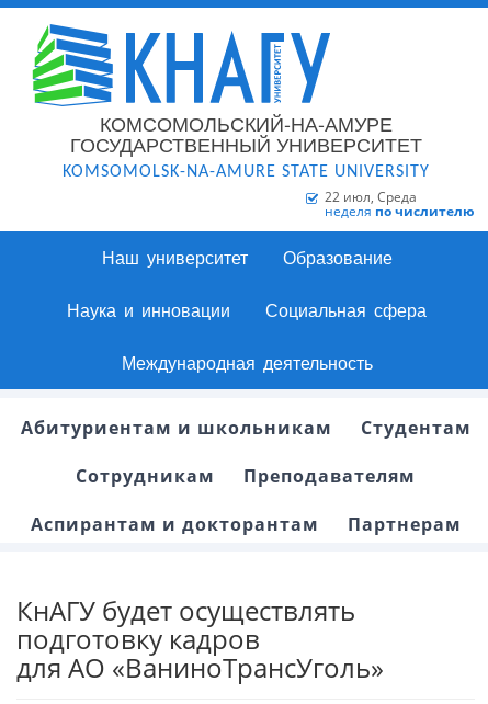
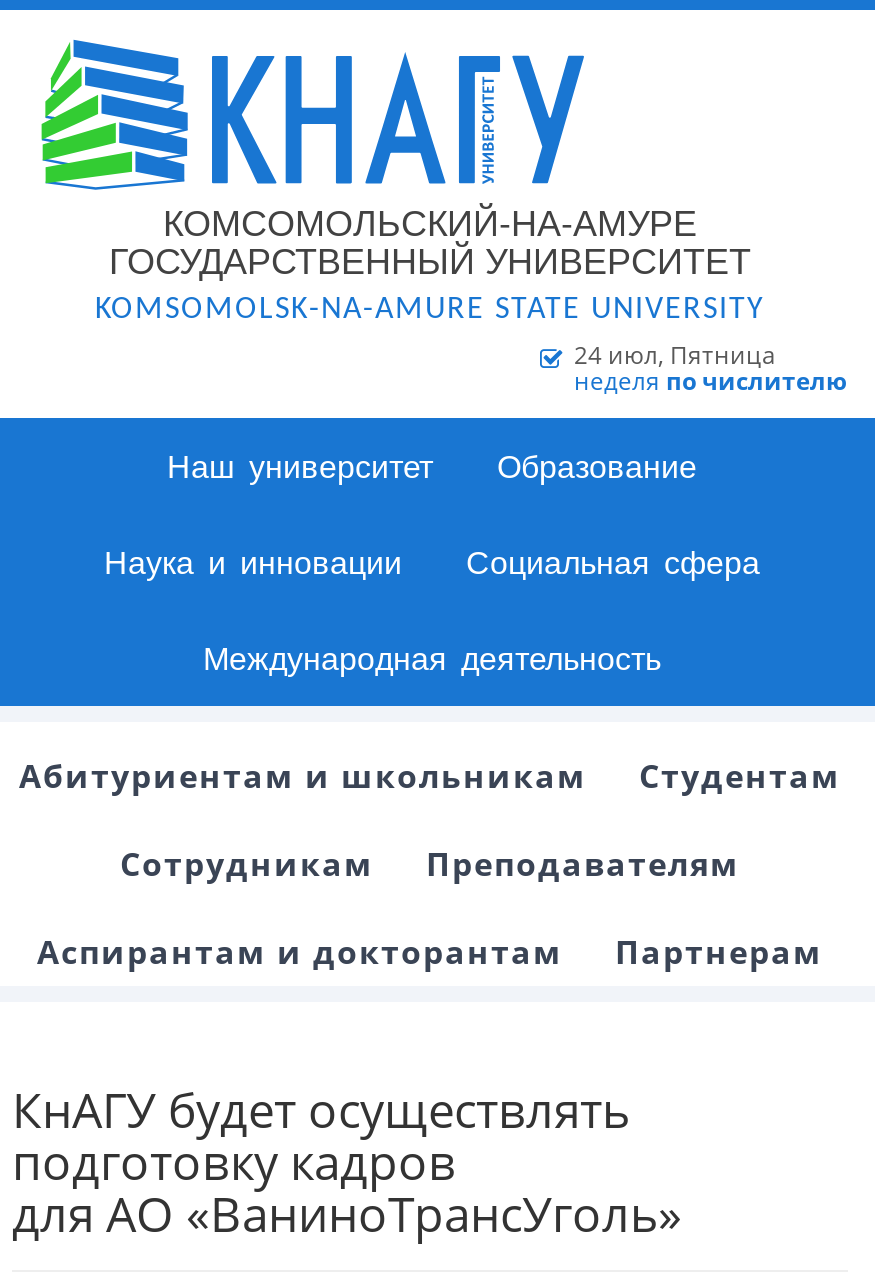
- 22 июл, Среда
+ 24 июл, Пятница
